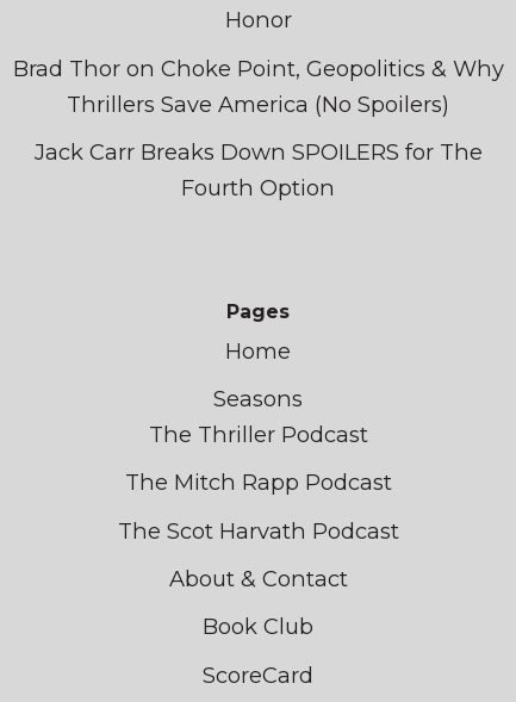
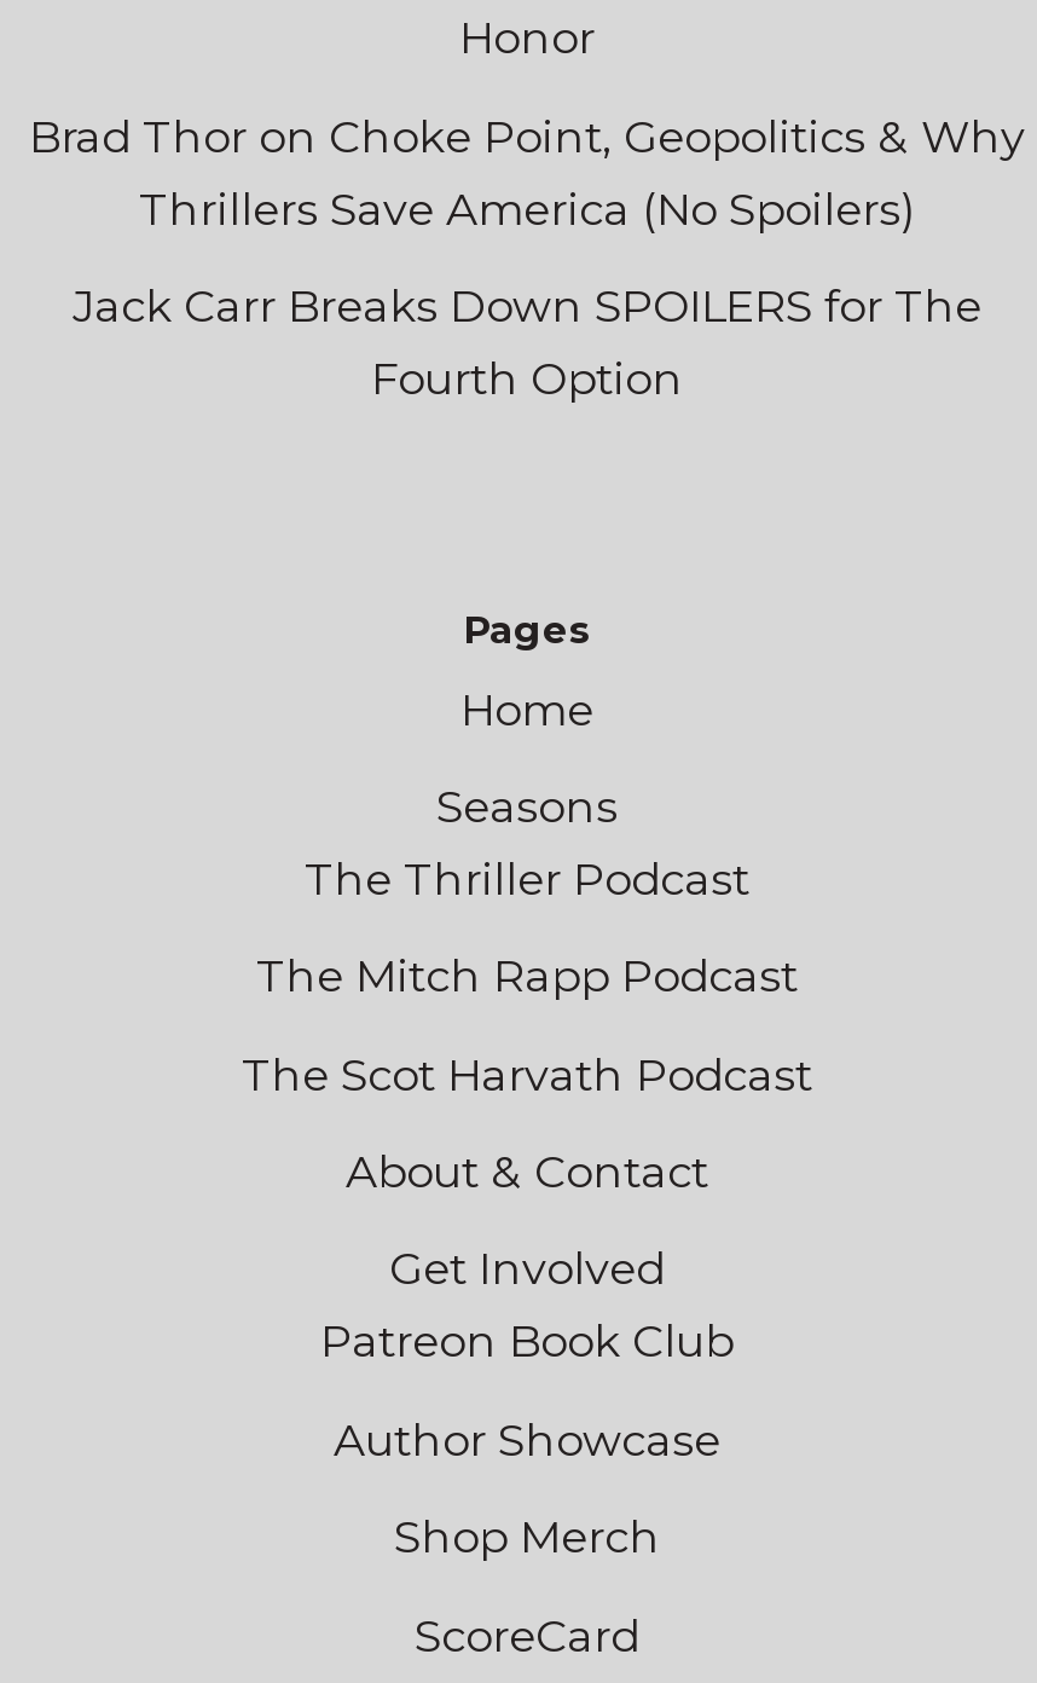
- Book Club
+ Get Involved
+ Patreon Book Club
+ Author Showcase
+ Shop Merch
